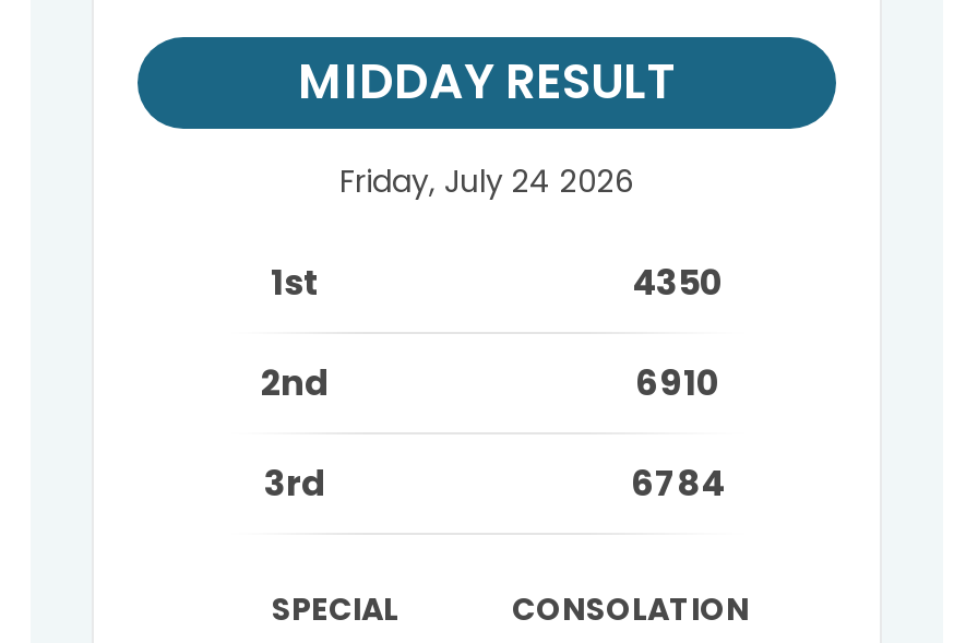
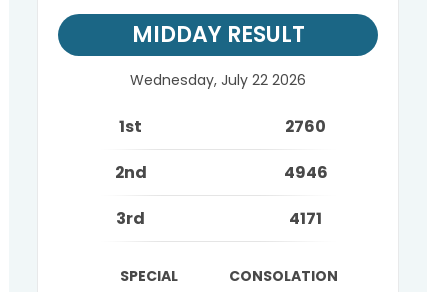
- Friday, July 24 2026
+ Wednesday, July 22 2026

- 4350
+ 2760

- 6910
+ 4946

- 6784
+ 4171
